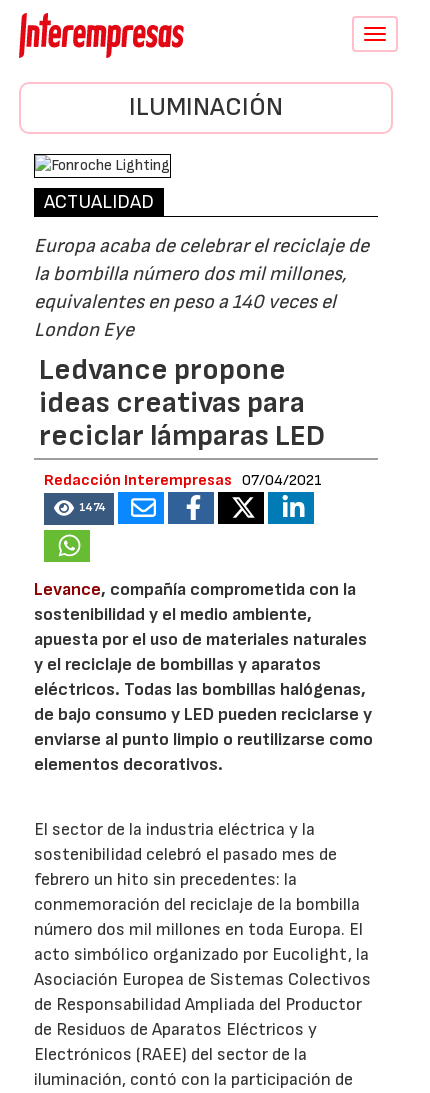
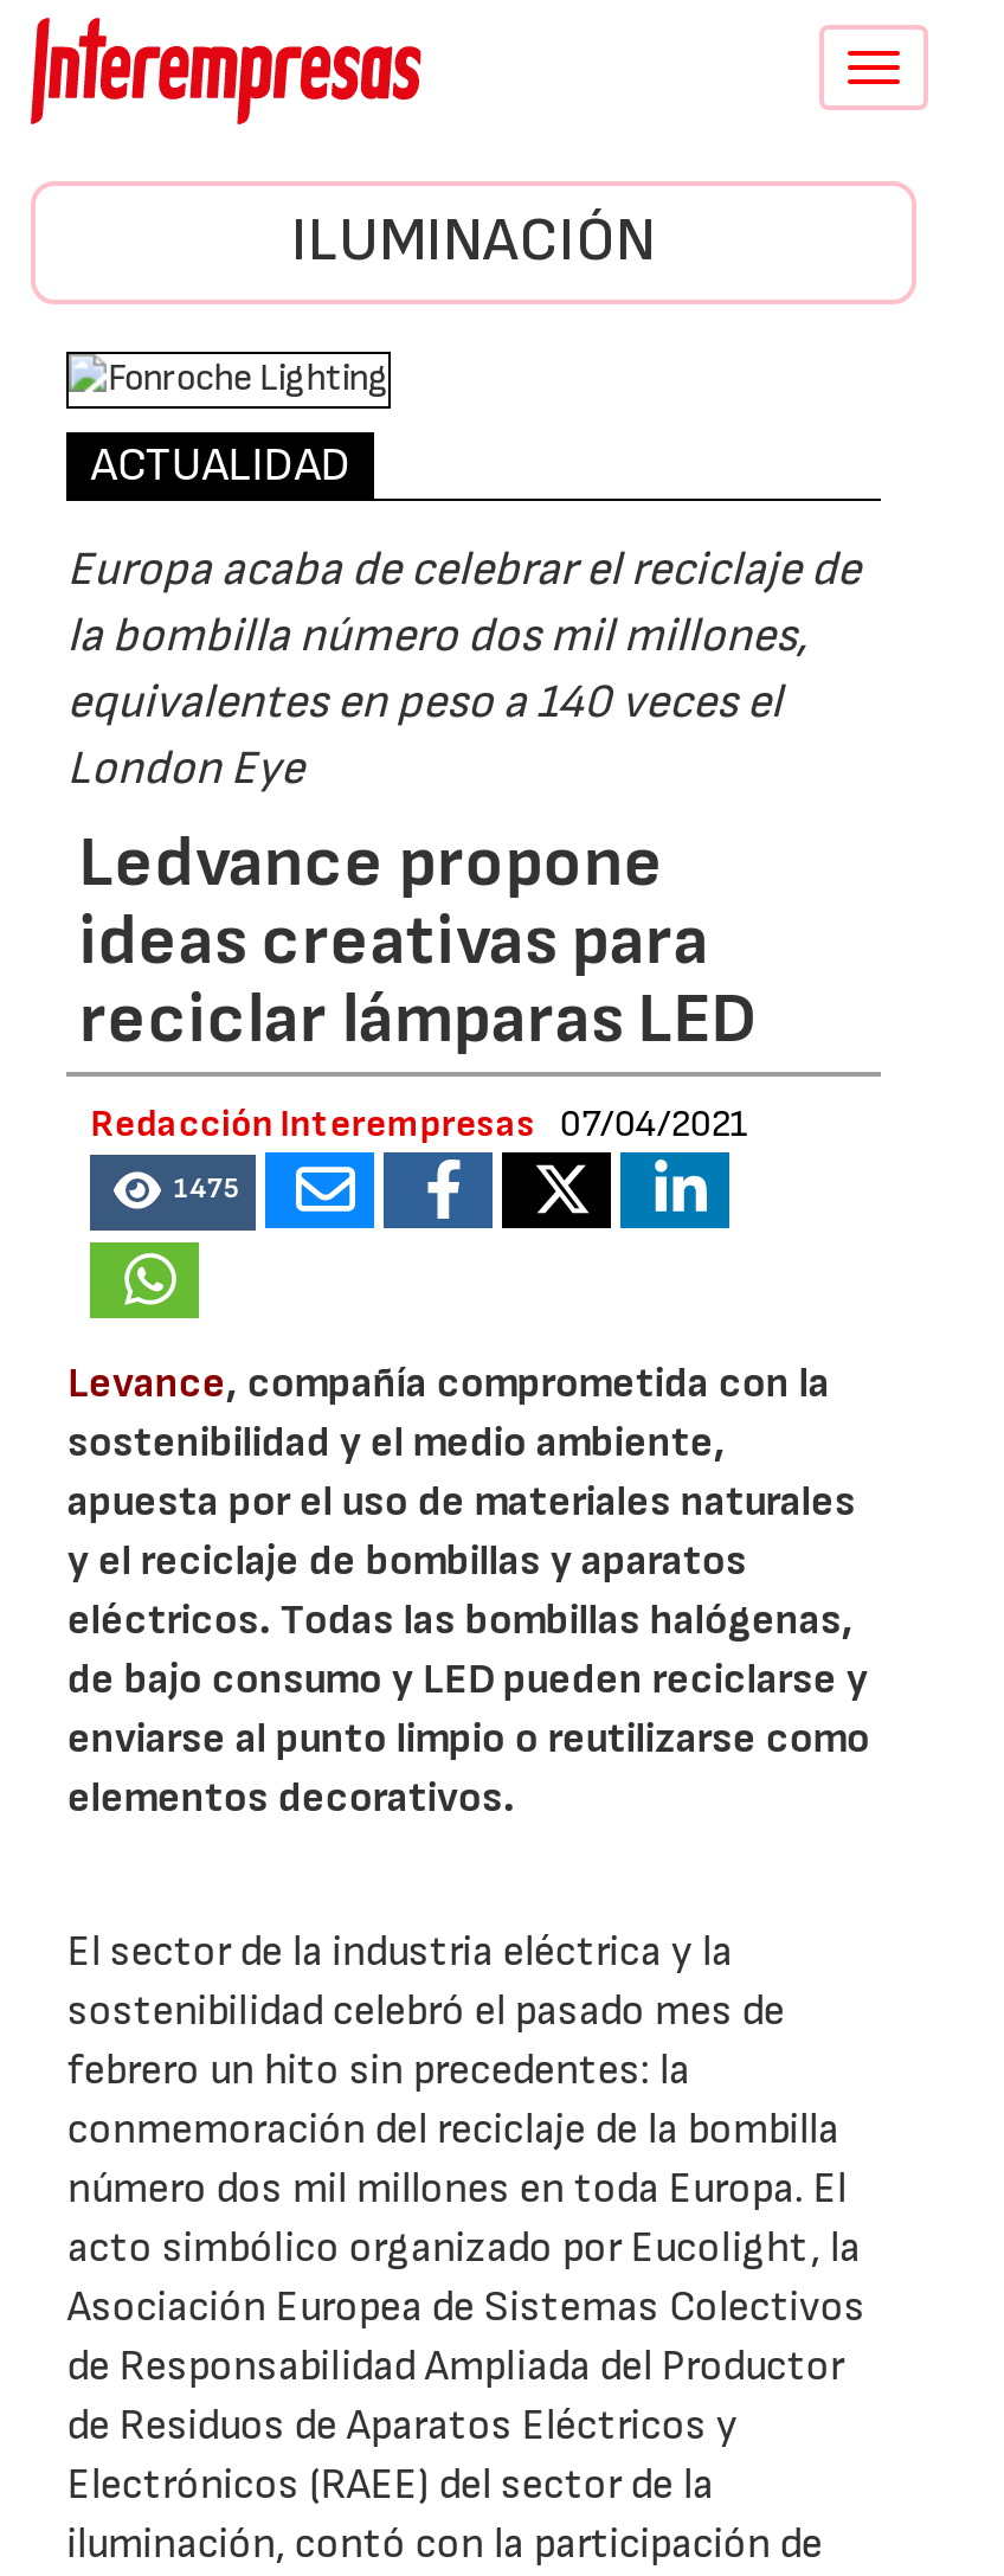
- 1474
+ 1475
